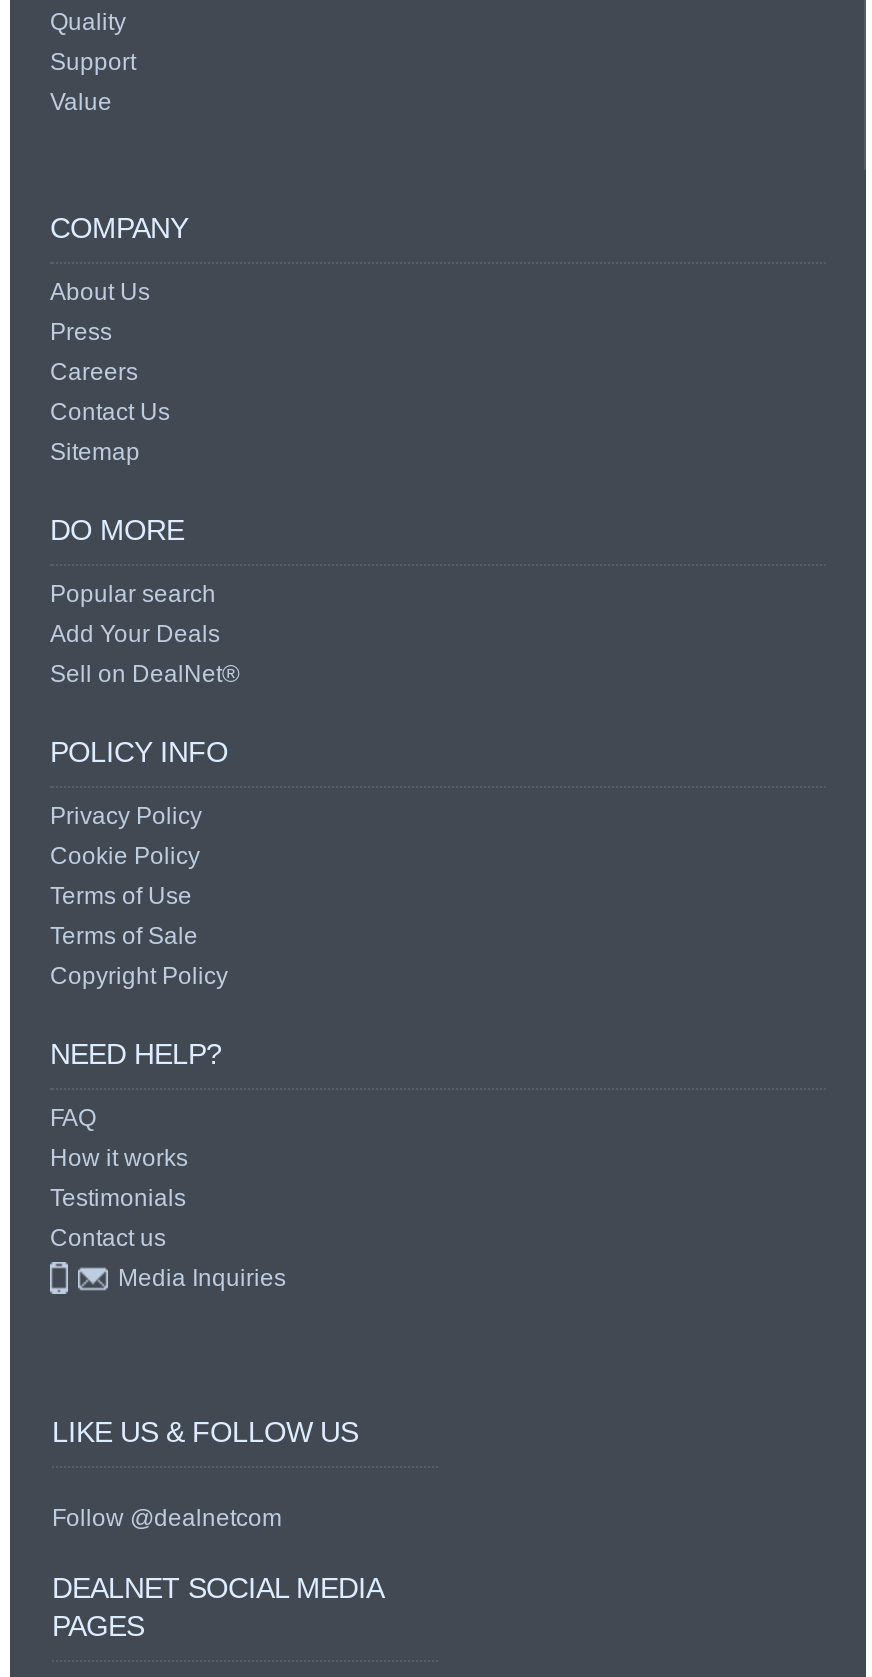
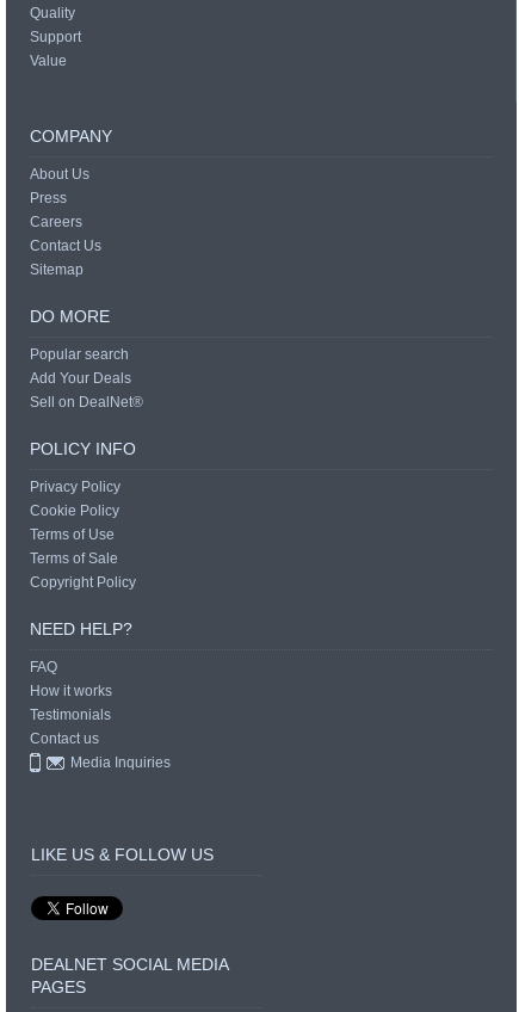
- Follow @dealnetcom
